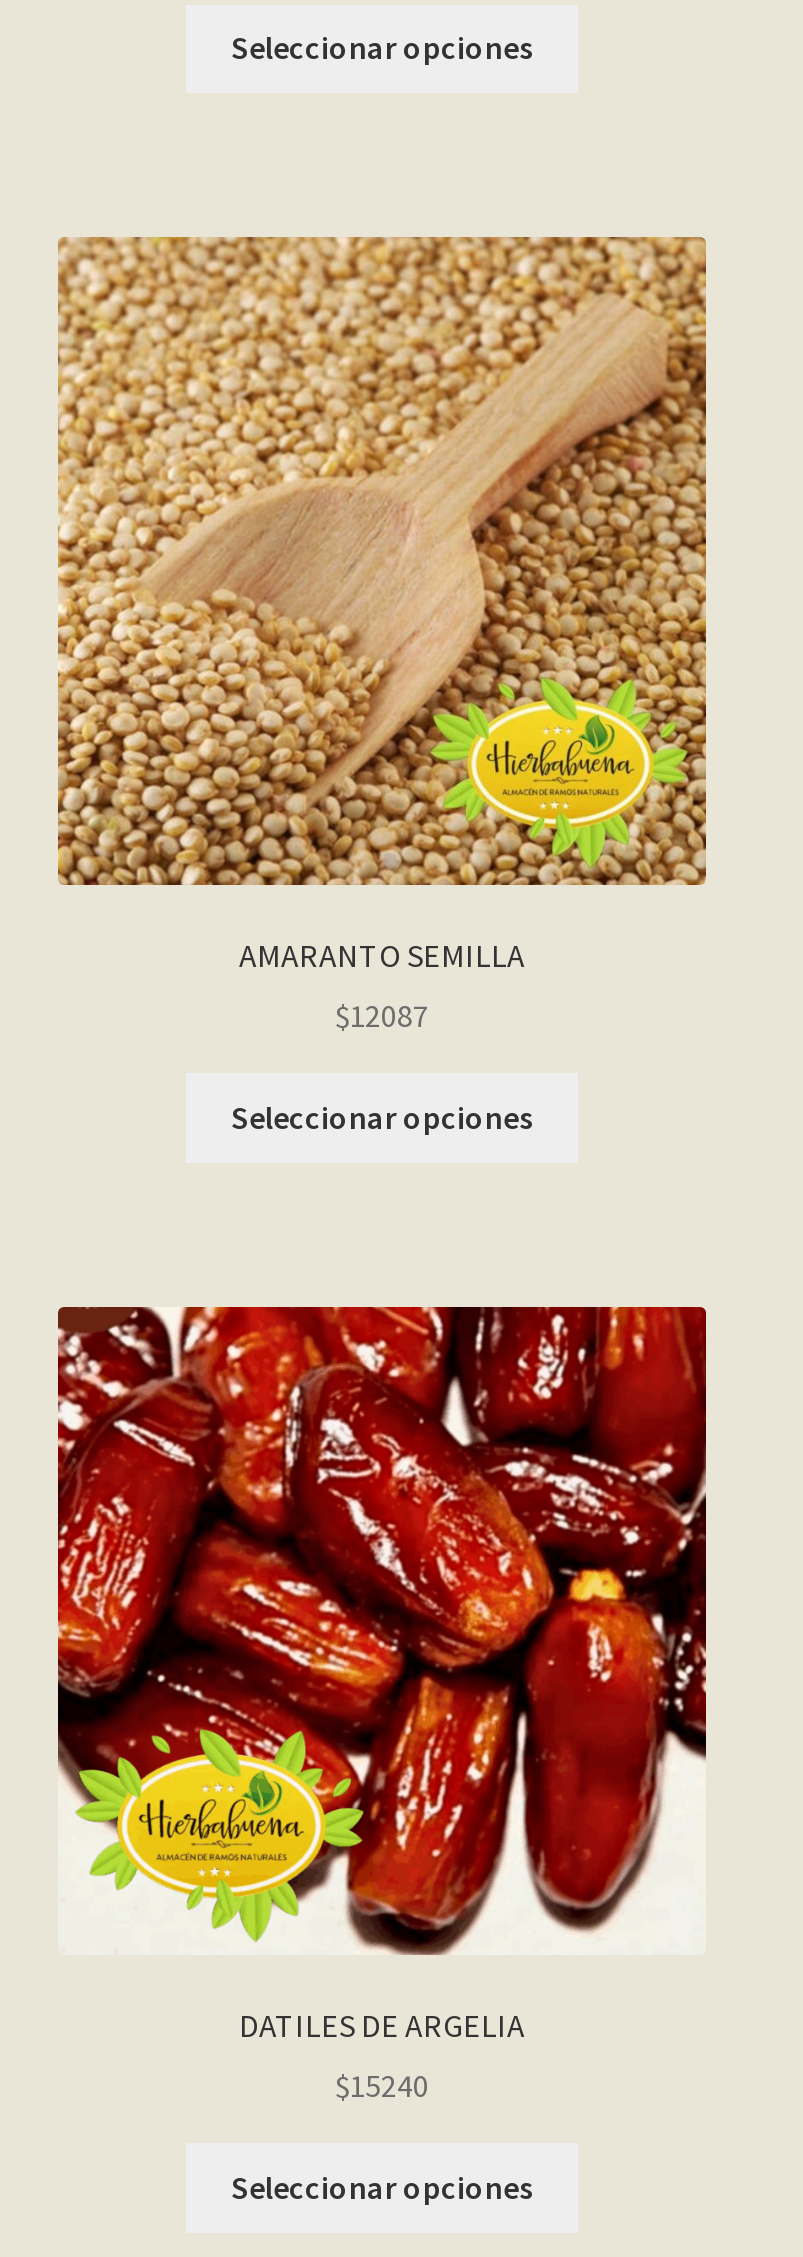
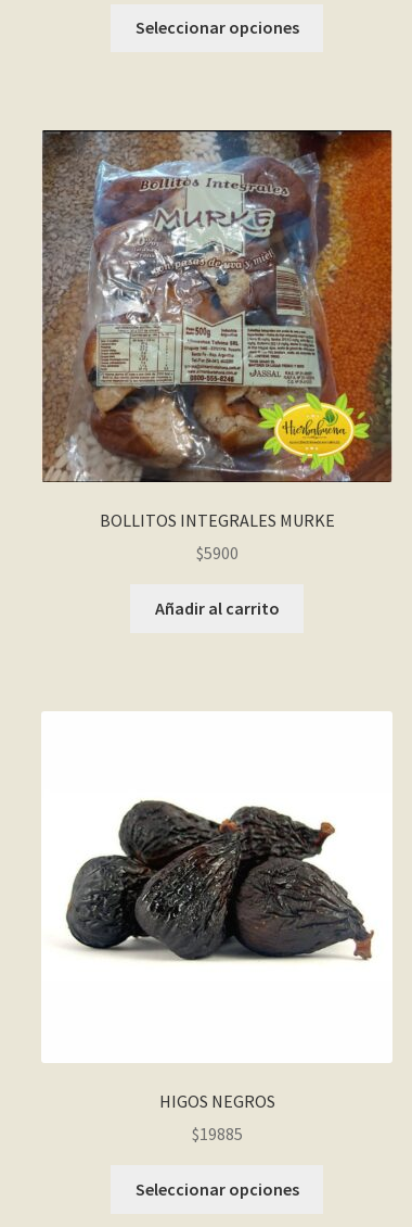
- [image]
- AMARANTO SEMILLA
+ [image]
+ BOLLITOS INTEGRALES MURKE

- $12087
+ $5900

- Seleccionar opciones
+ Añadir al carrito

- [image]
- DATILES DE ARGELIA
+ [image]
+ HIGOS NEGROS

- $15240
+ $19885
